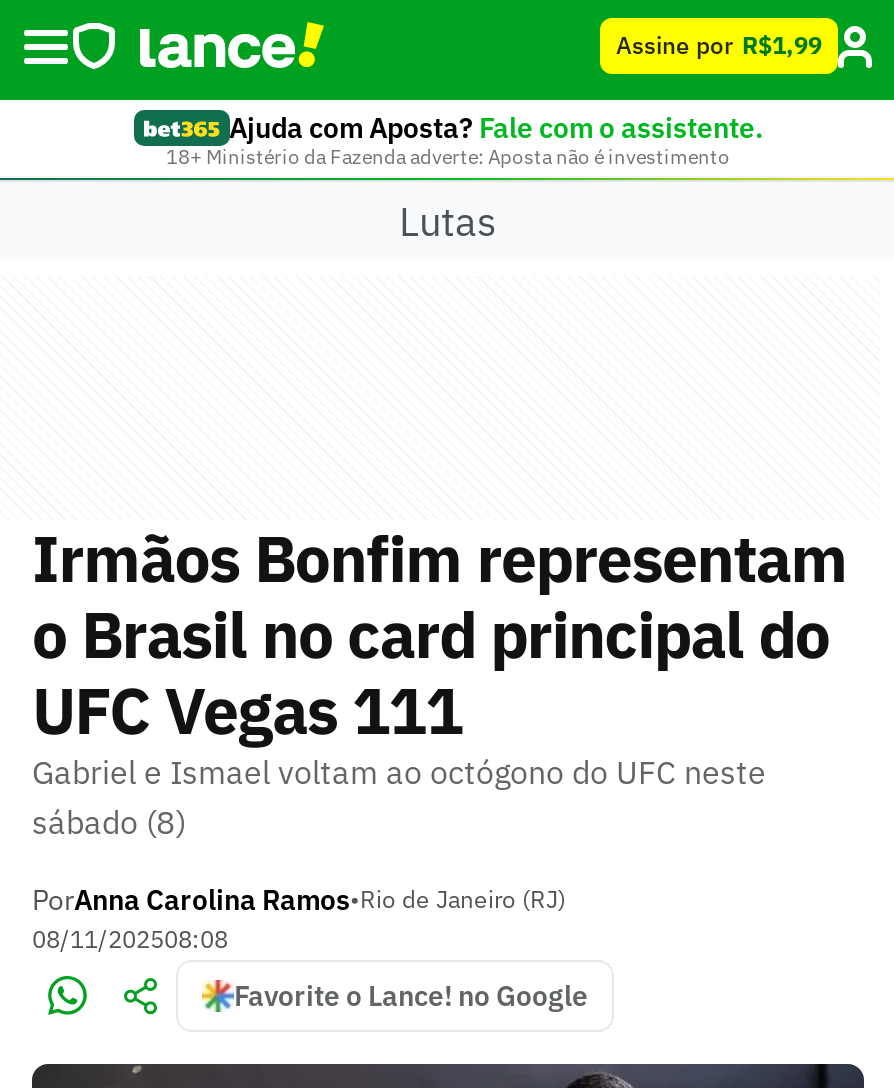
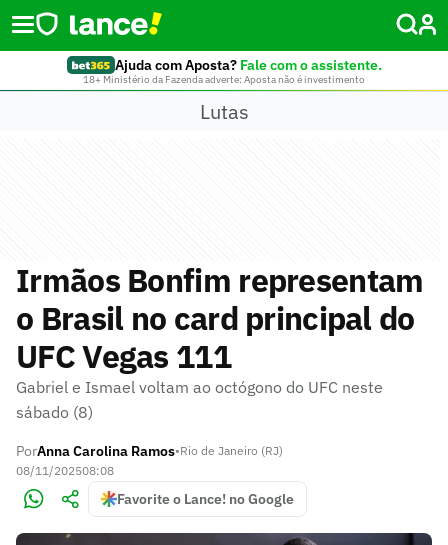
- Assine por R$1,99
